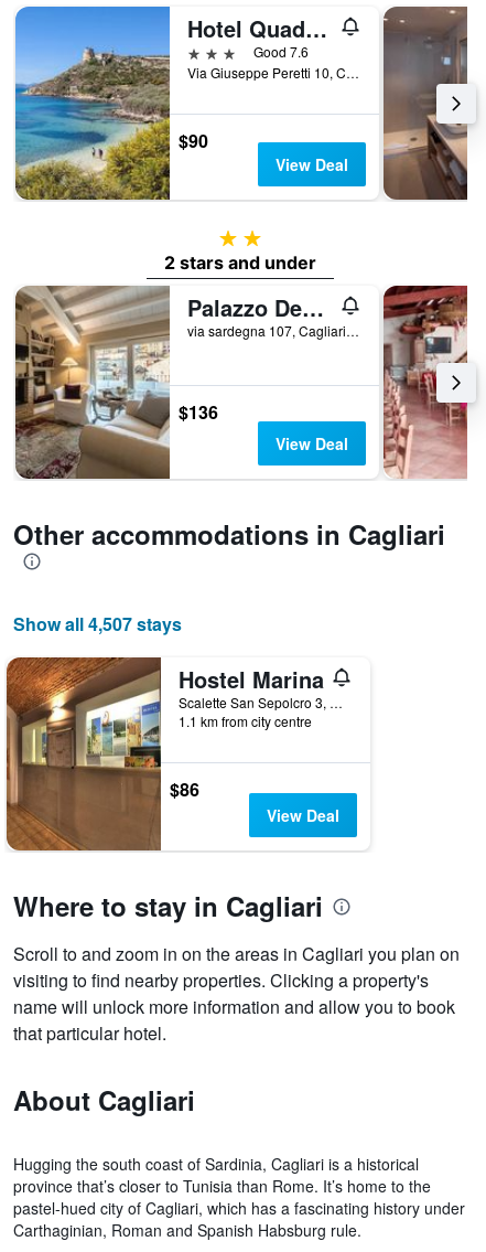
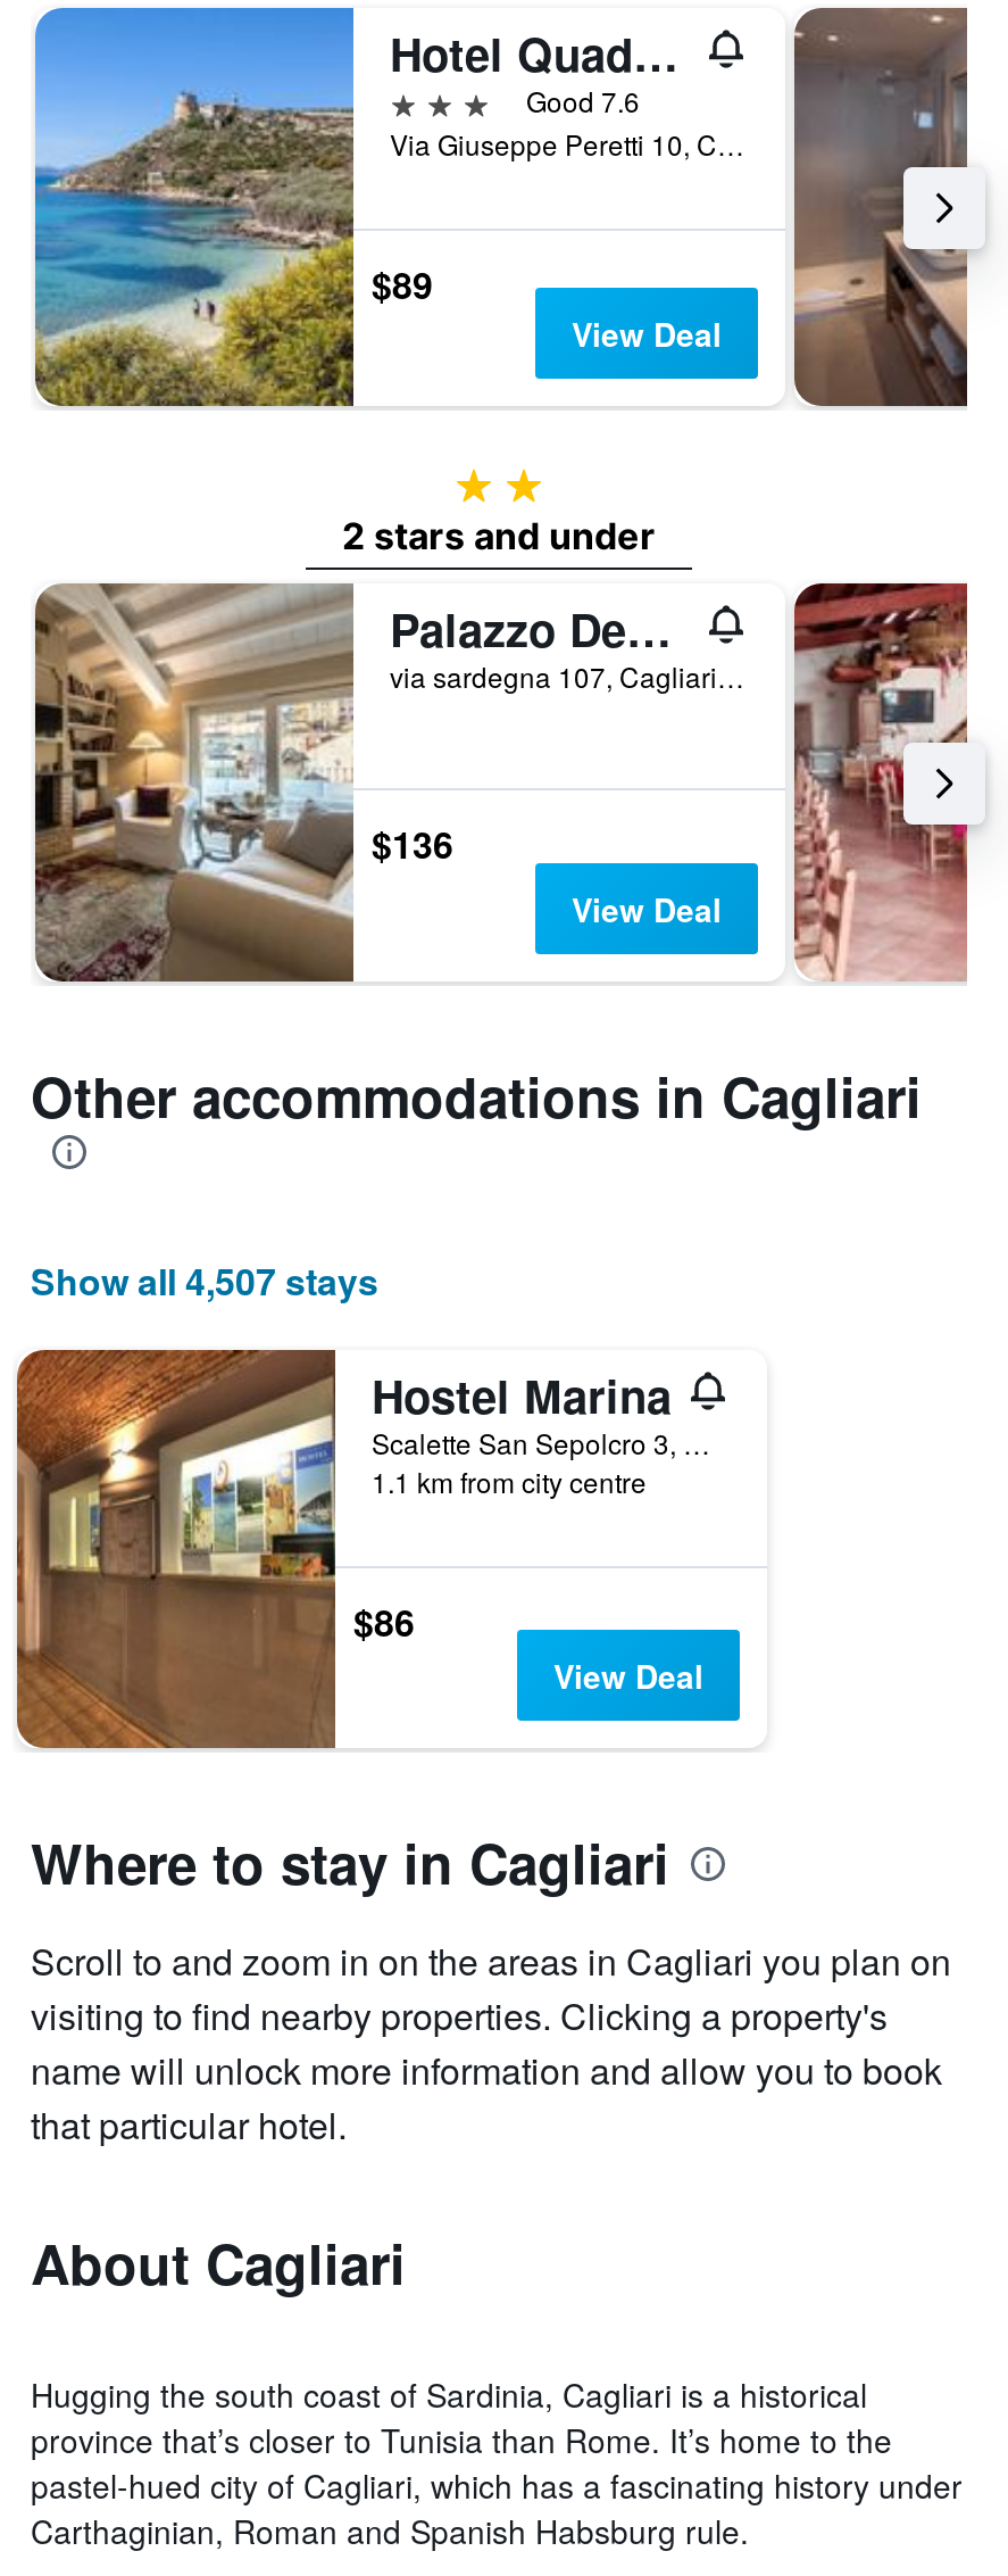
- $90
+ $89
